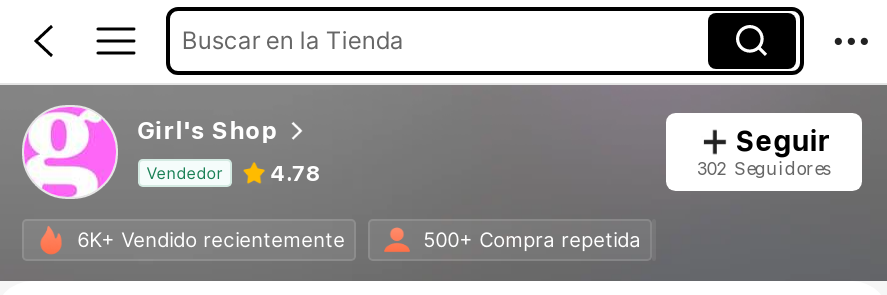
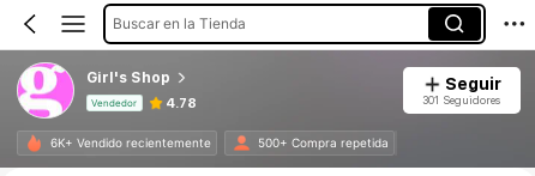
- 302 Seguidores
+ 301 Seguidores
